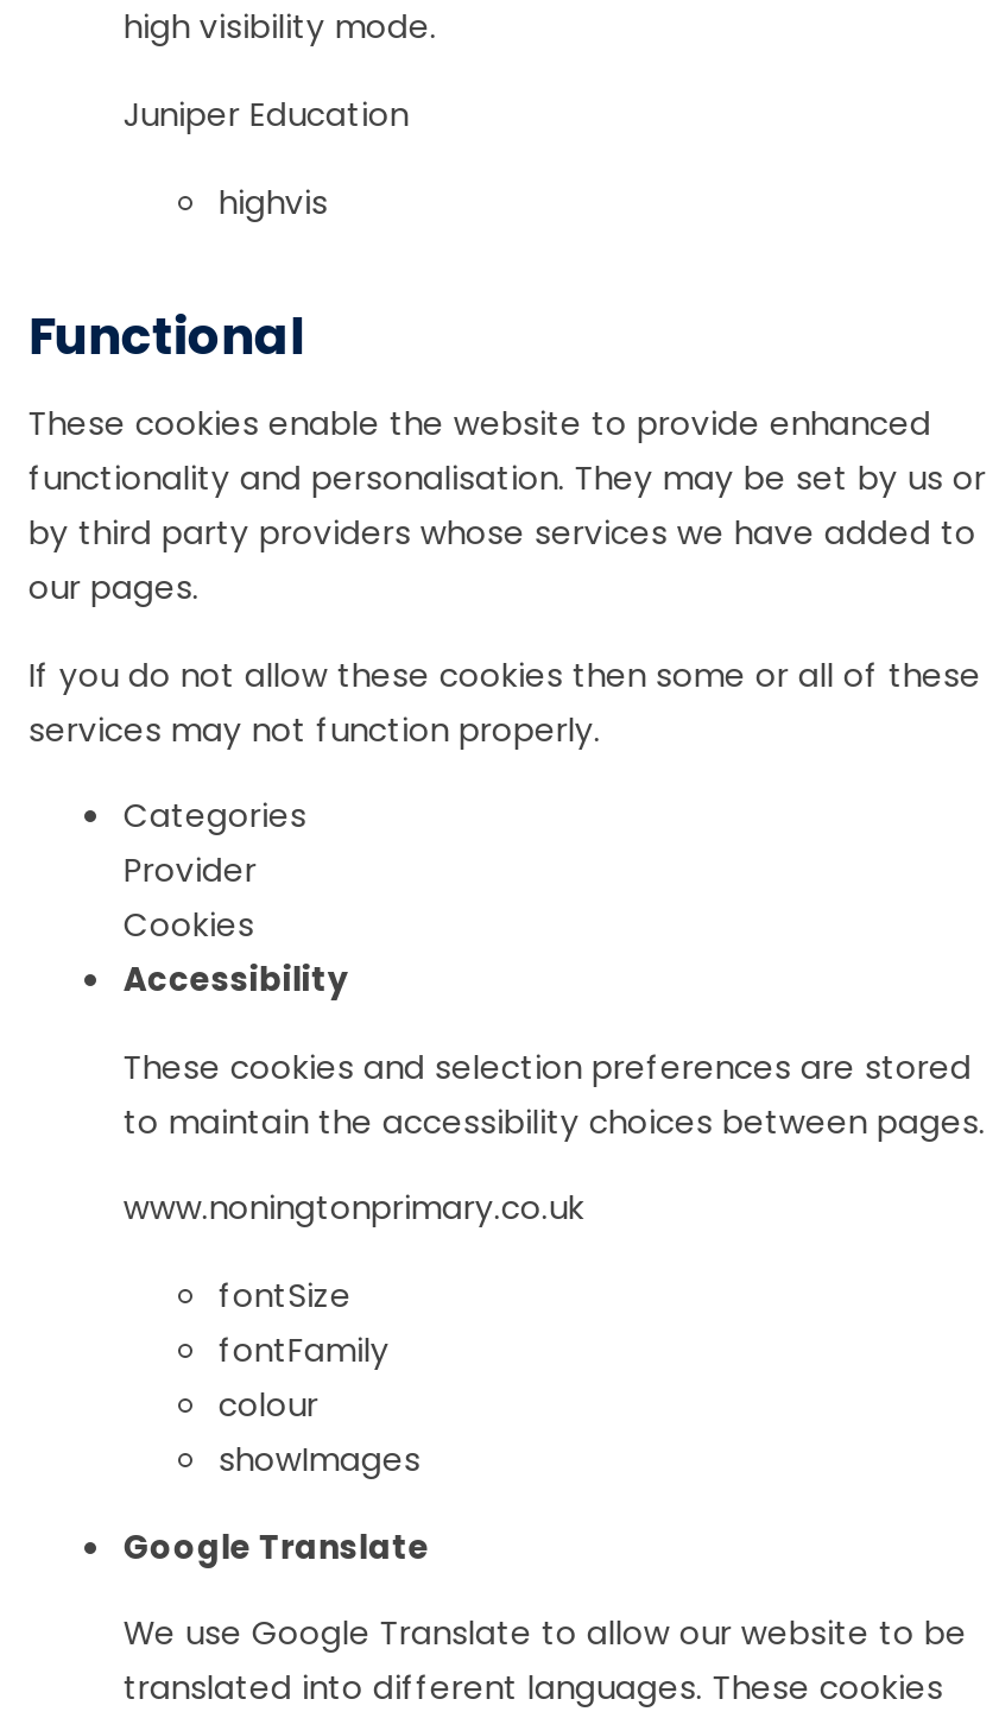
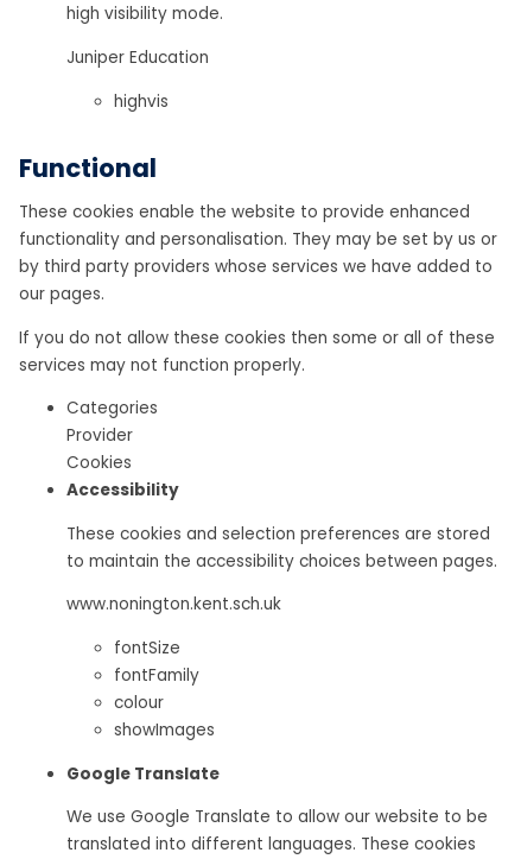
- www.noningtonprimary.co.uk
+ www.nonington.kent.sch.uk
